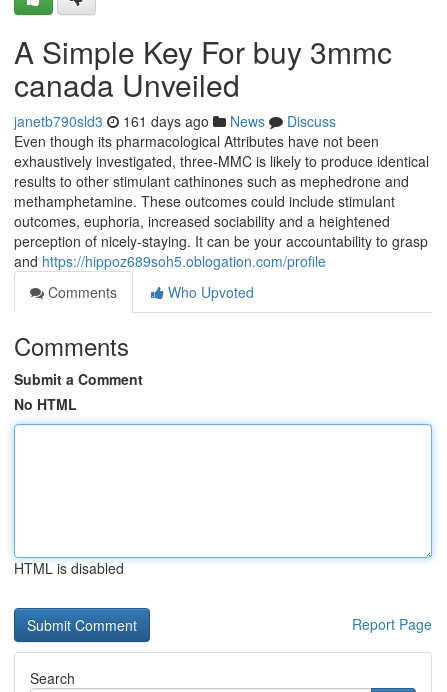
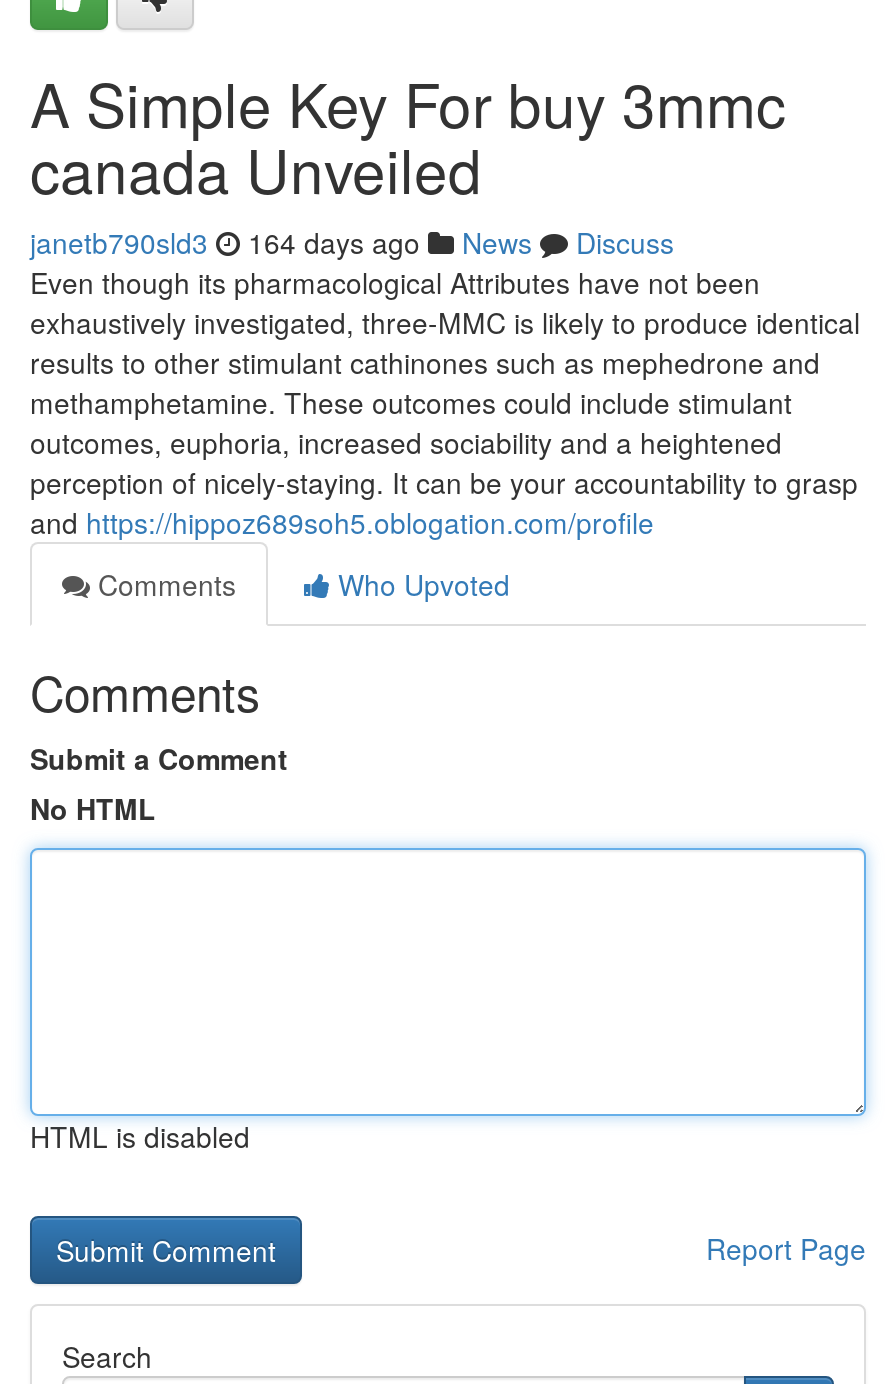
- janetb790sld3 161 days ago News Discuss
+ janetb790sld3 164 days ago News Discuss
